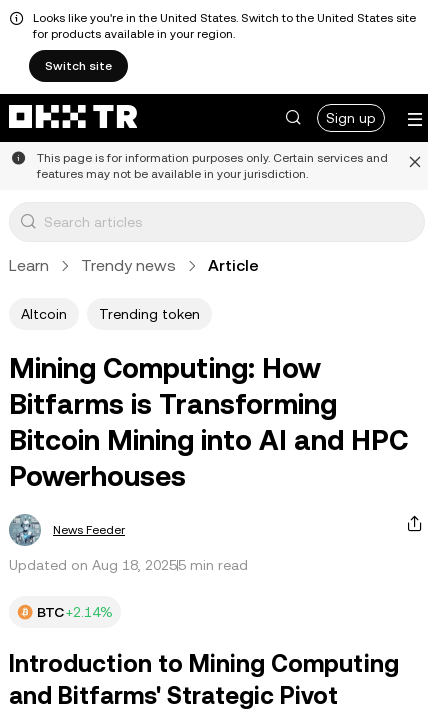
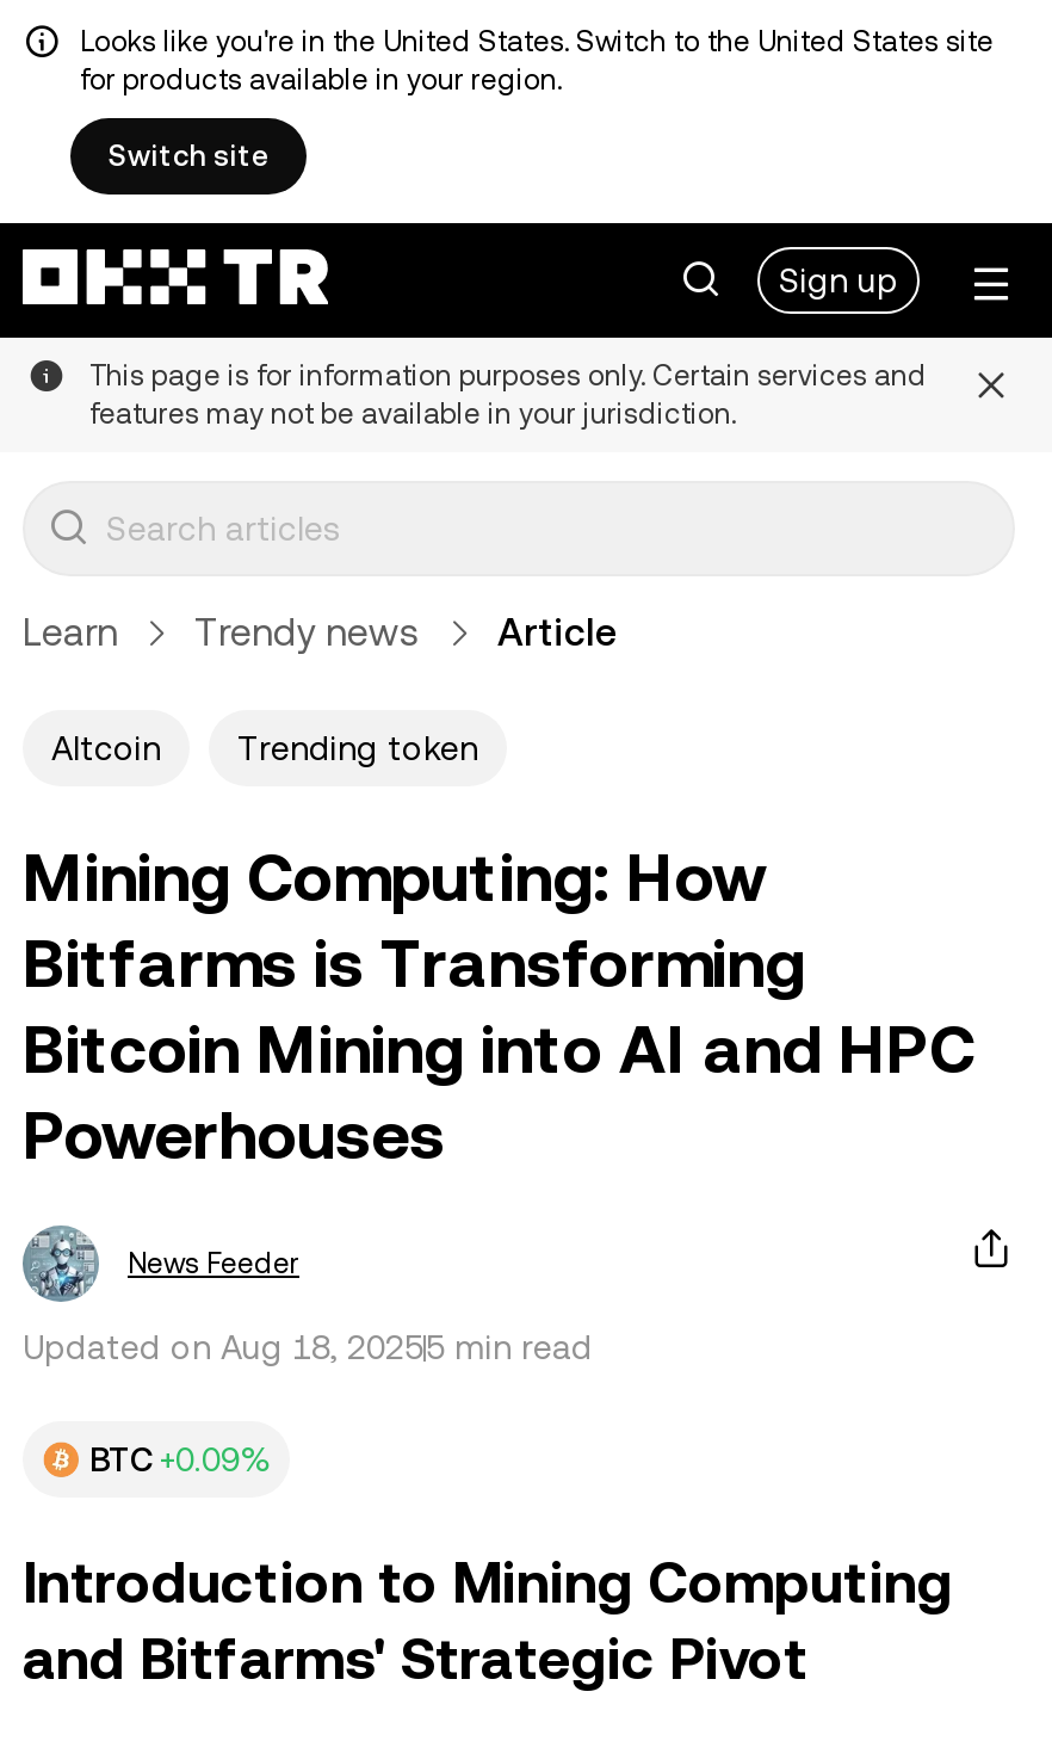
- BTC +2.14%
+ BTC +0.09%
